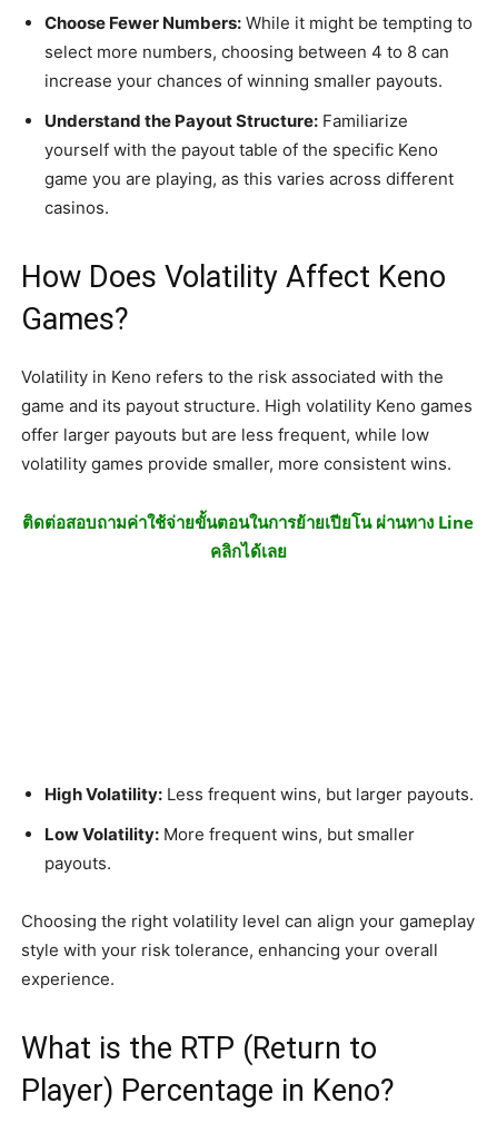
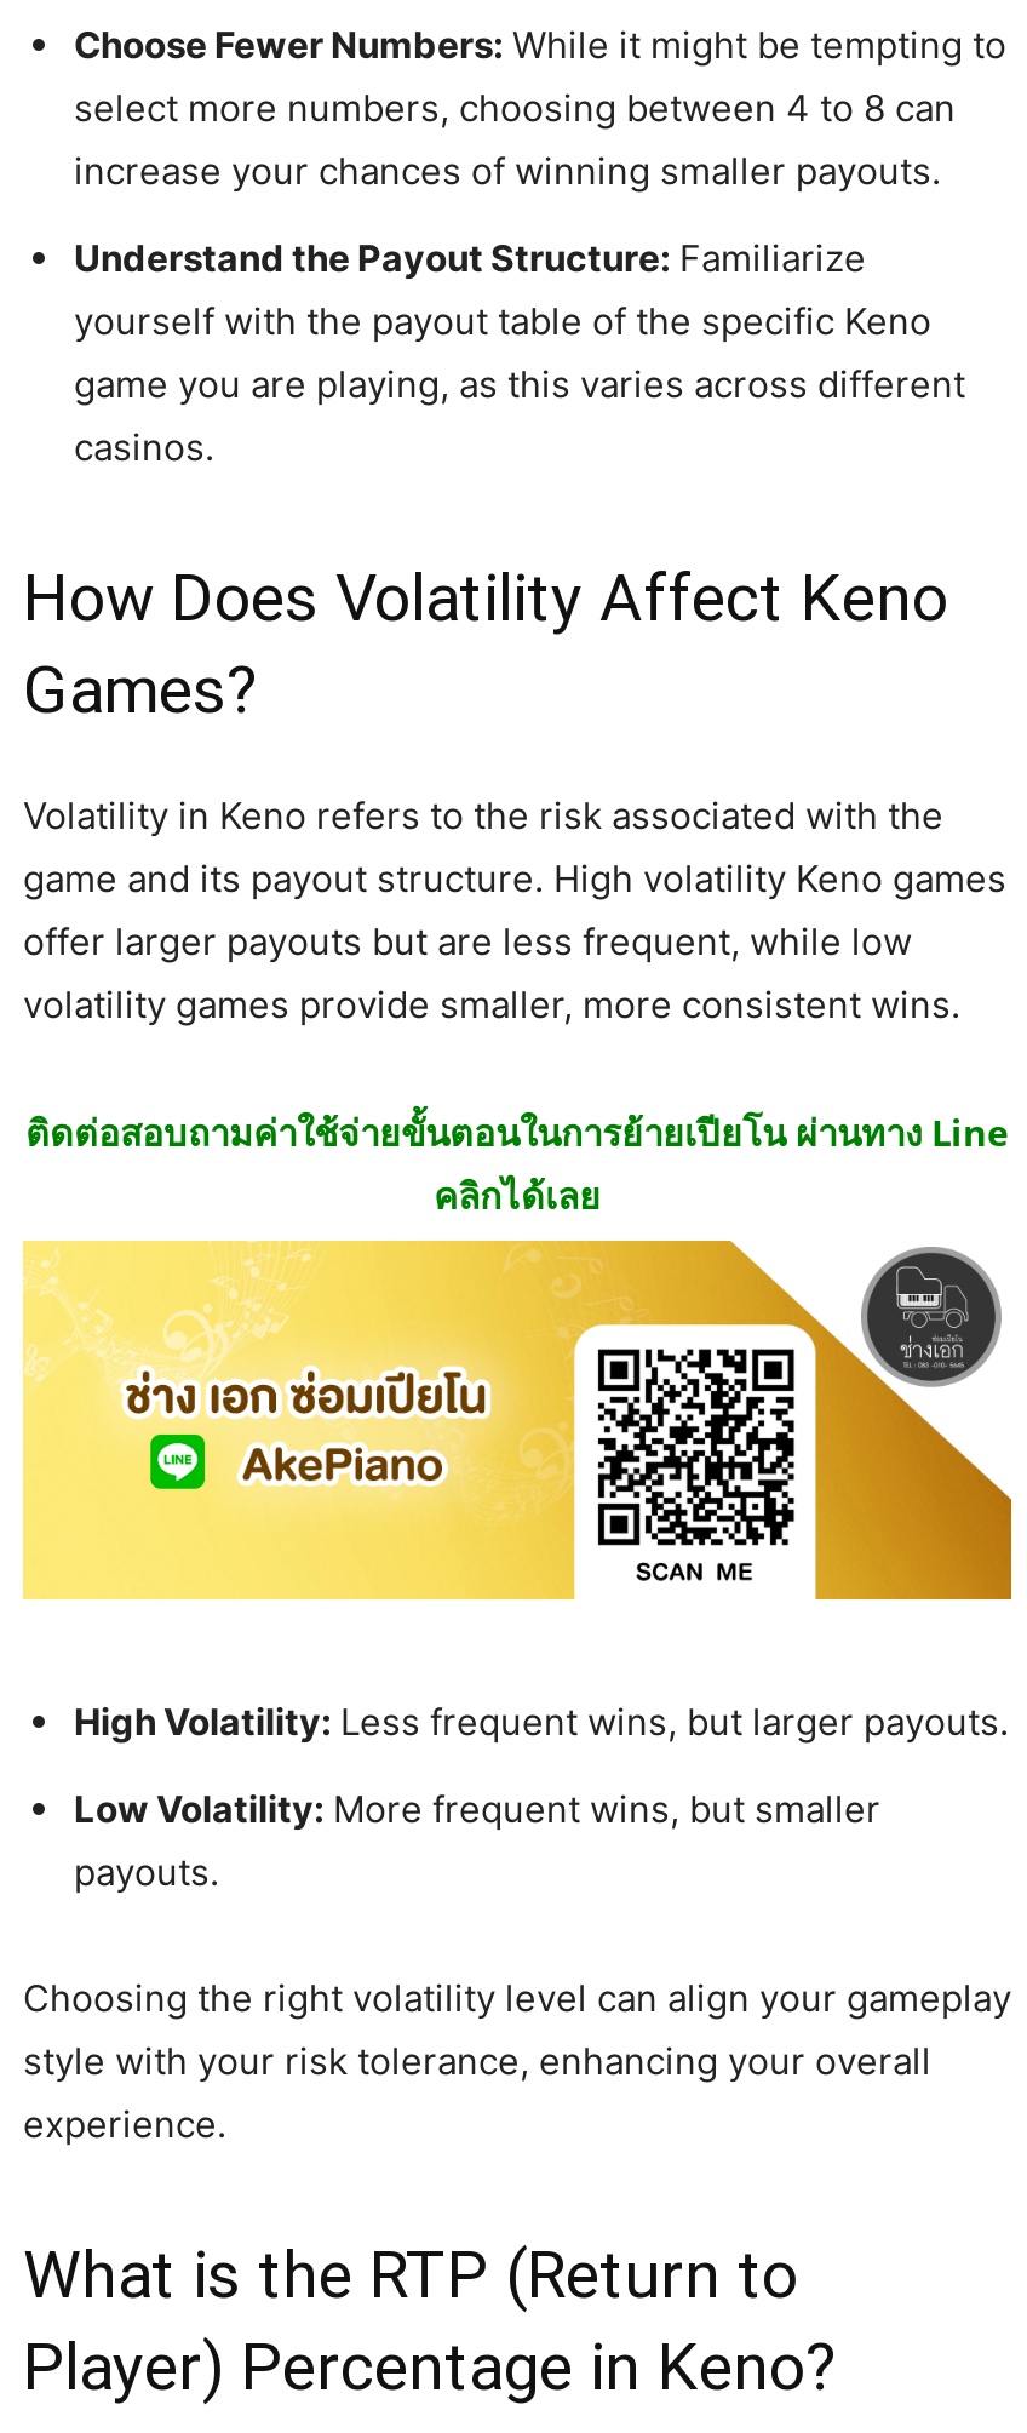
+ [image]
